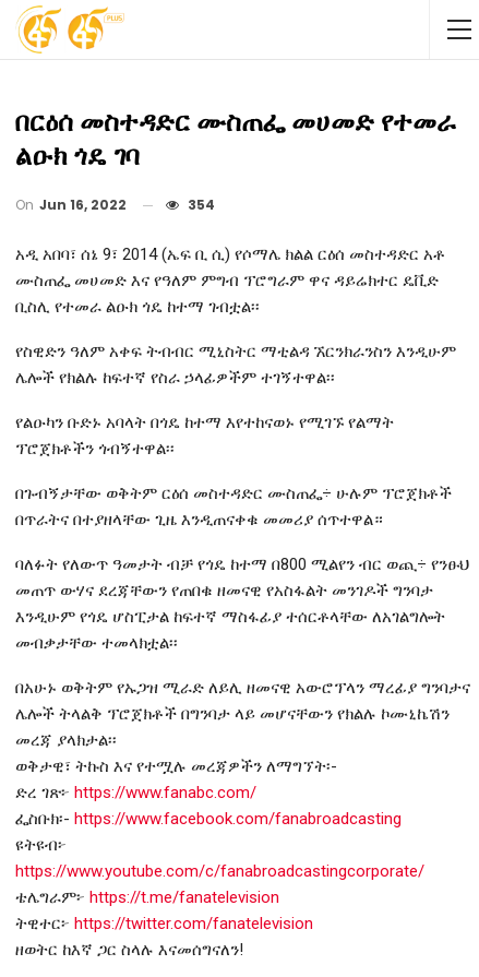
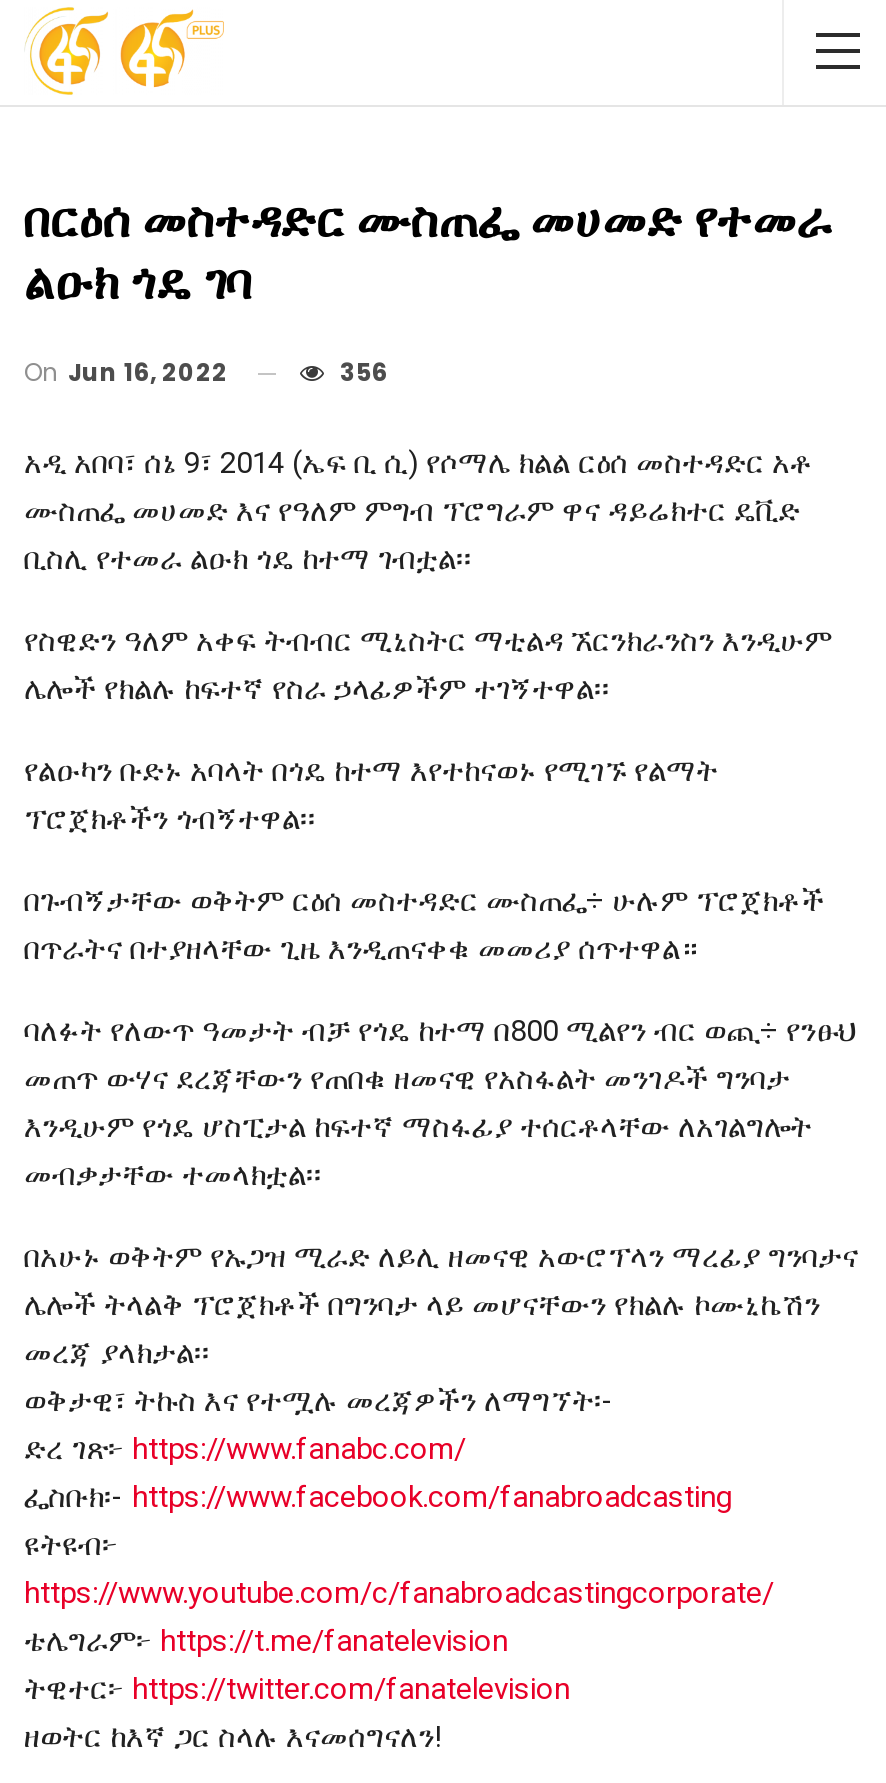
- 354
+ 356
